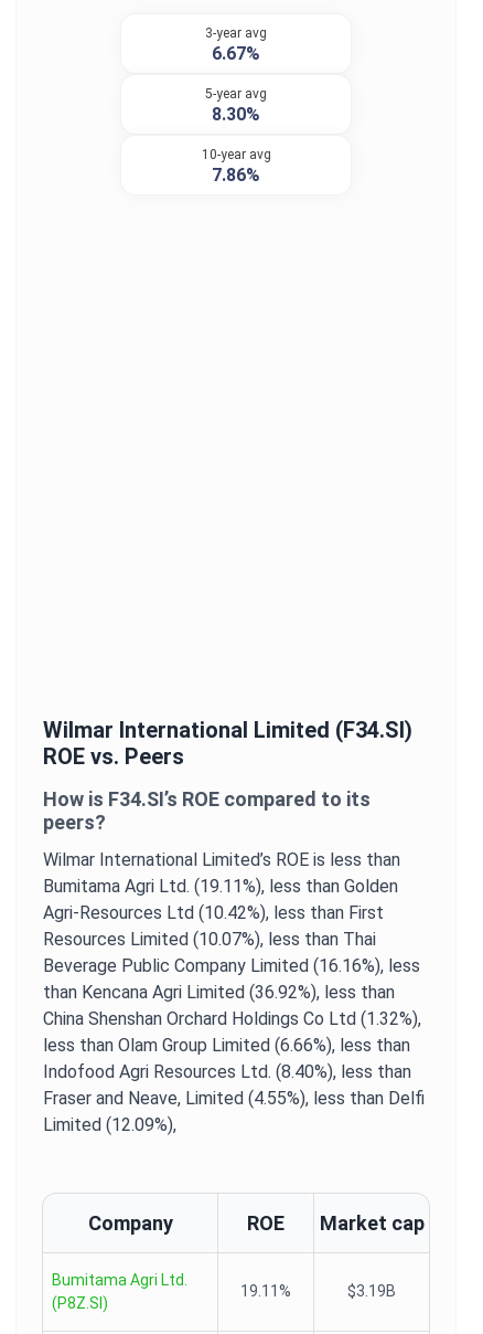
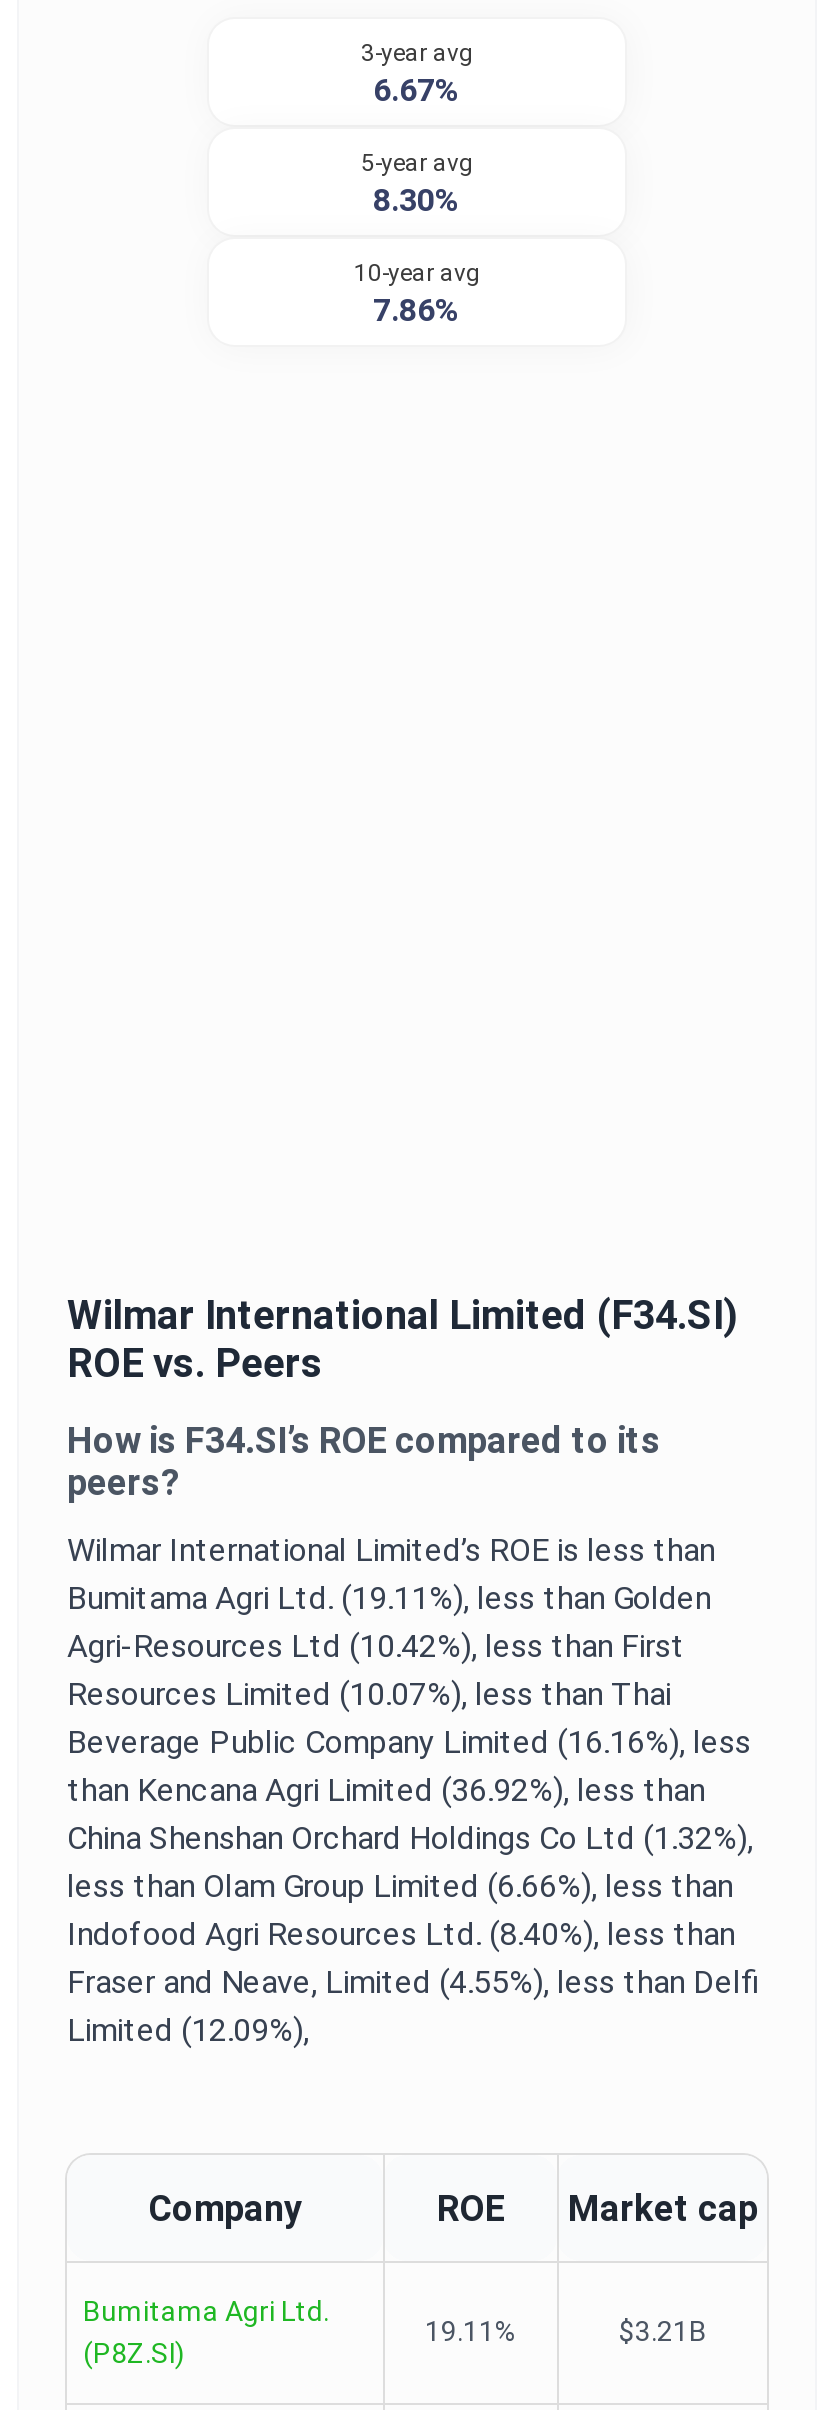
- $3.19B
+ $3.21B
